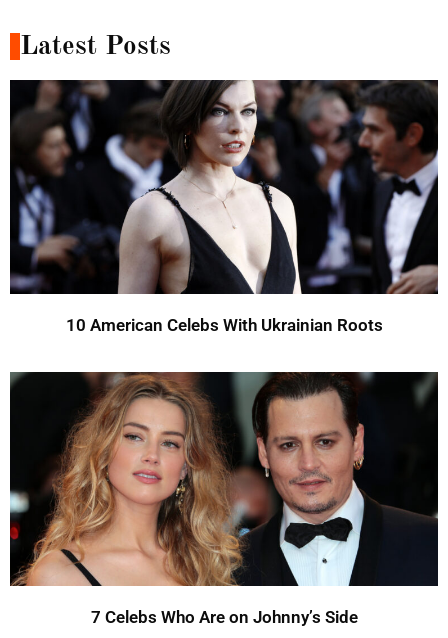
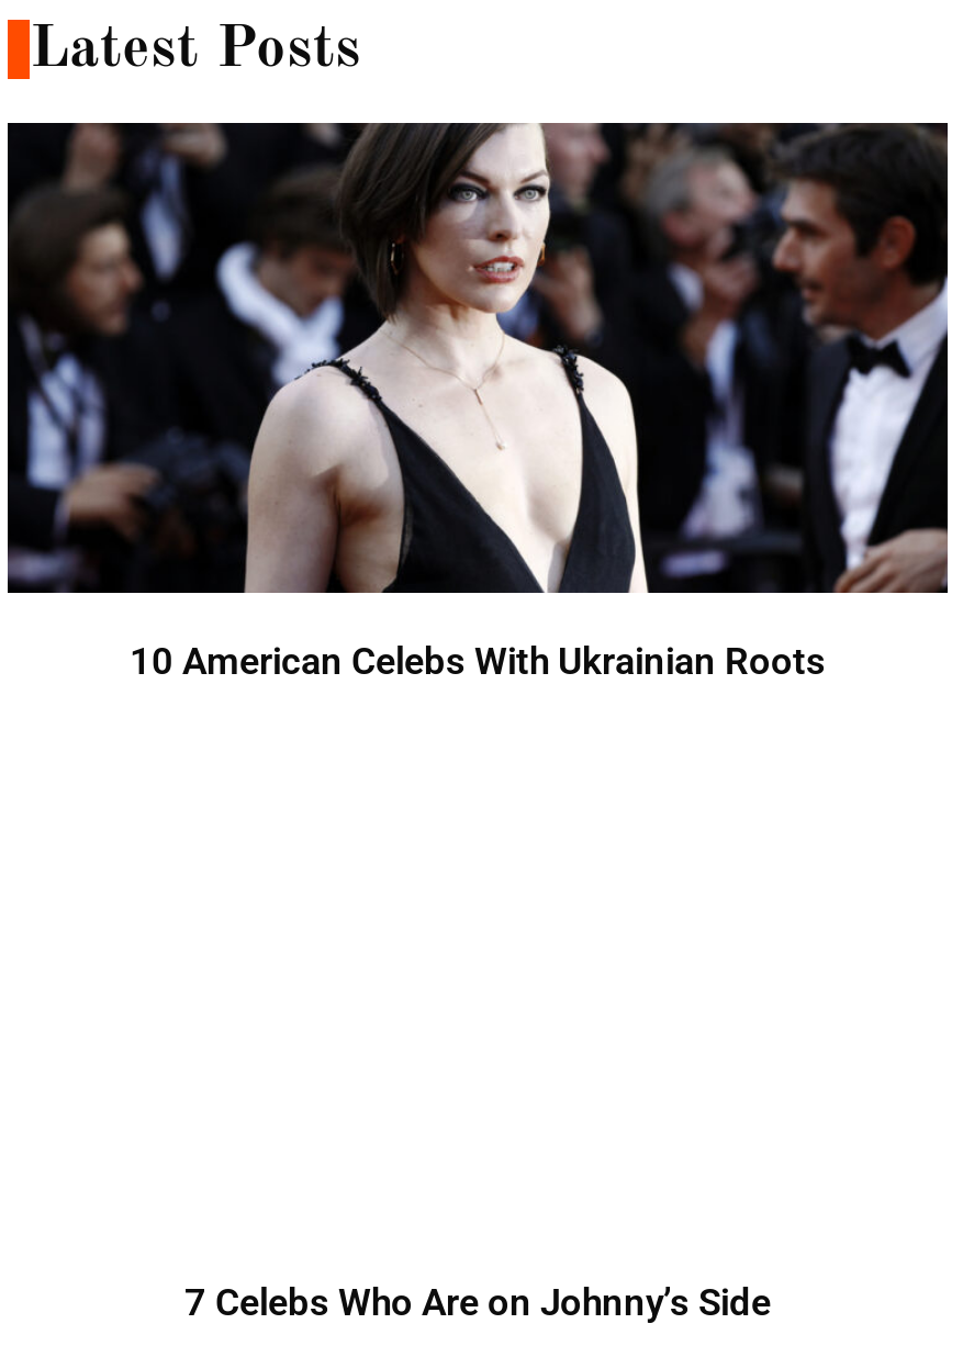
- [image]
